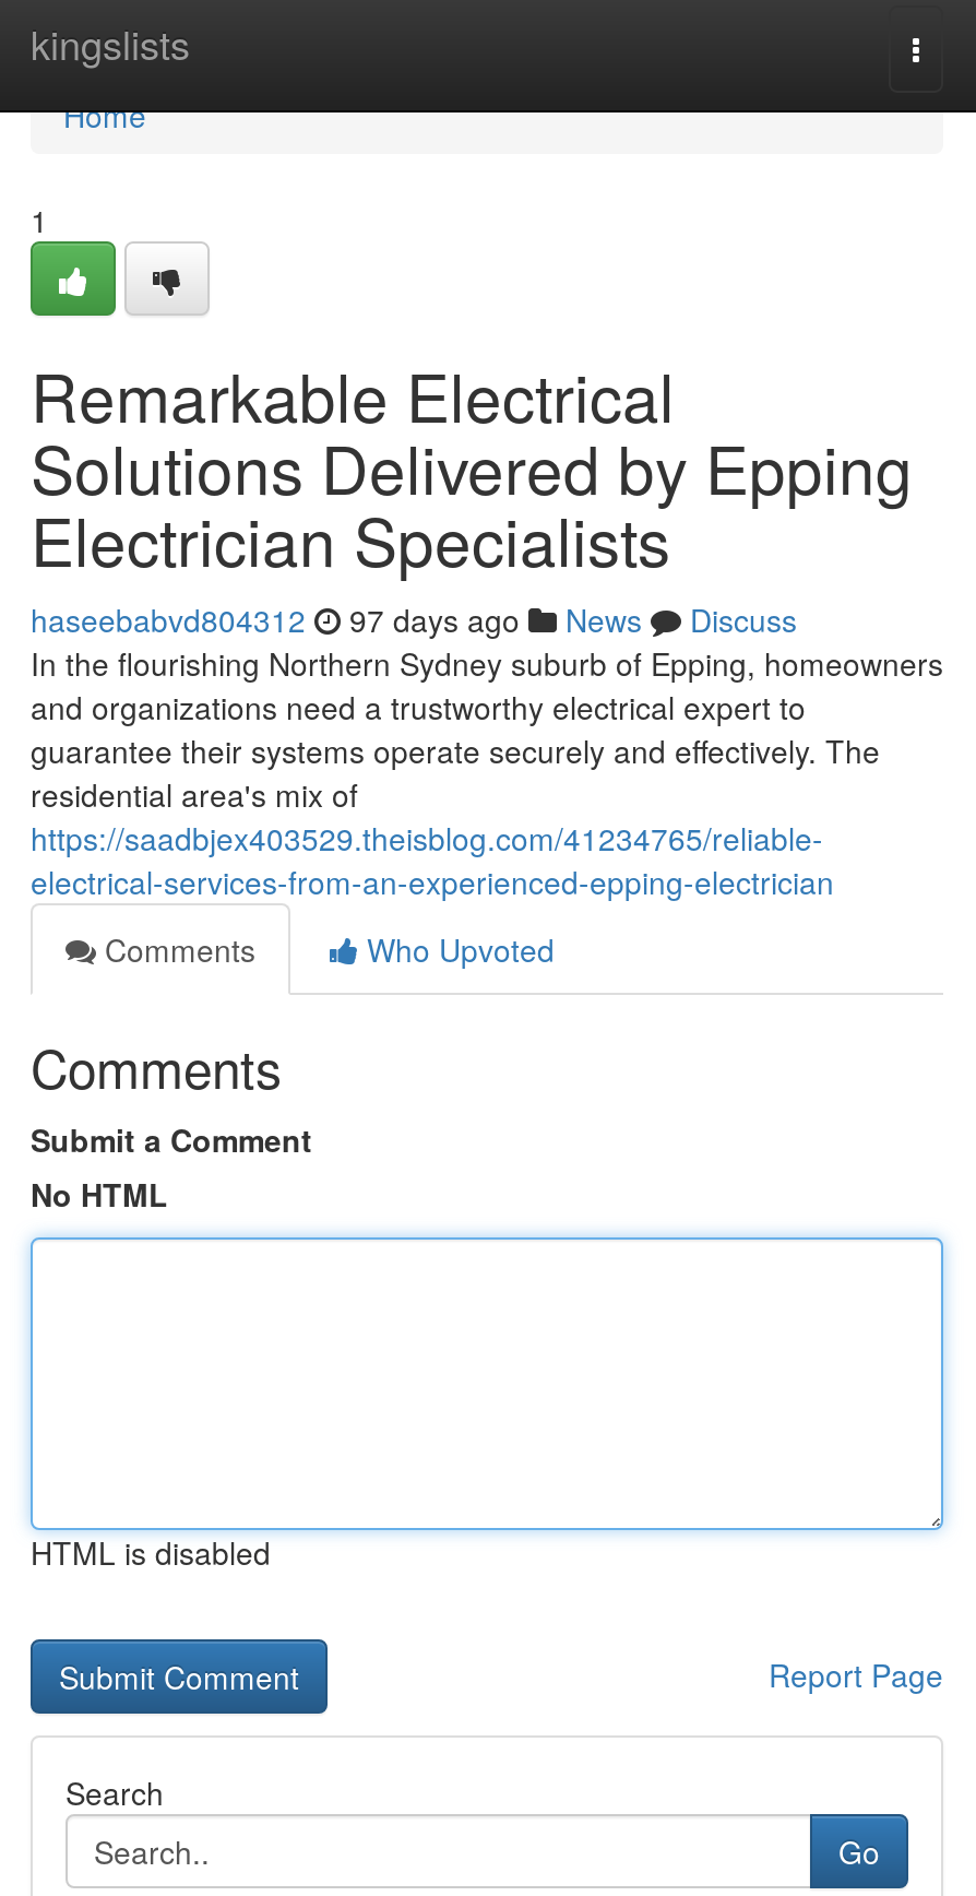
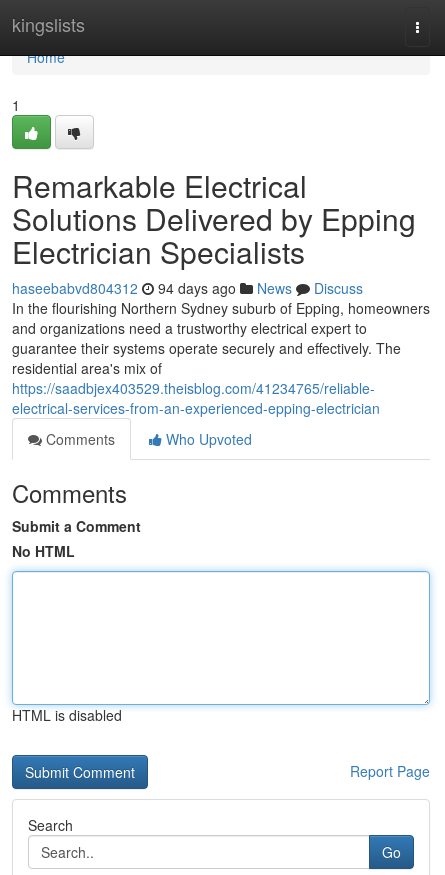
- haseebabvd804312 97 days ago News Discuss
+ haseebabvd804312 94 days ago News Discuss
